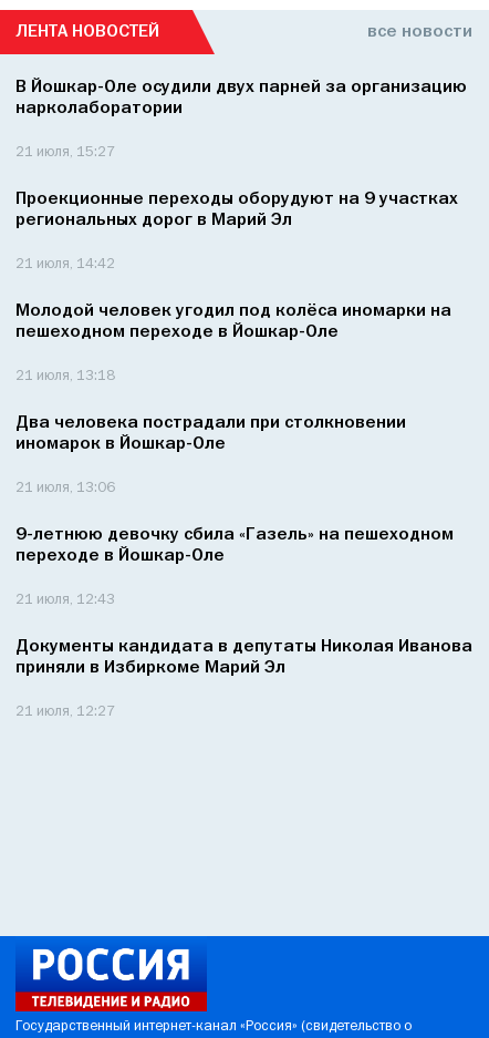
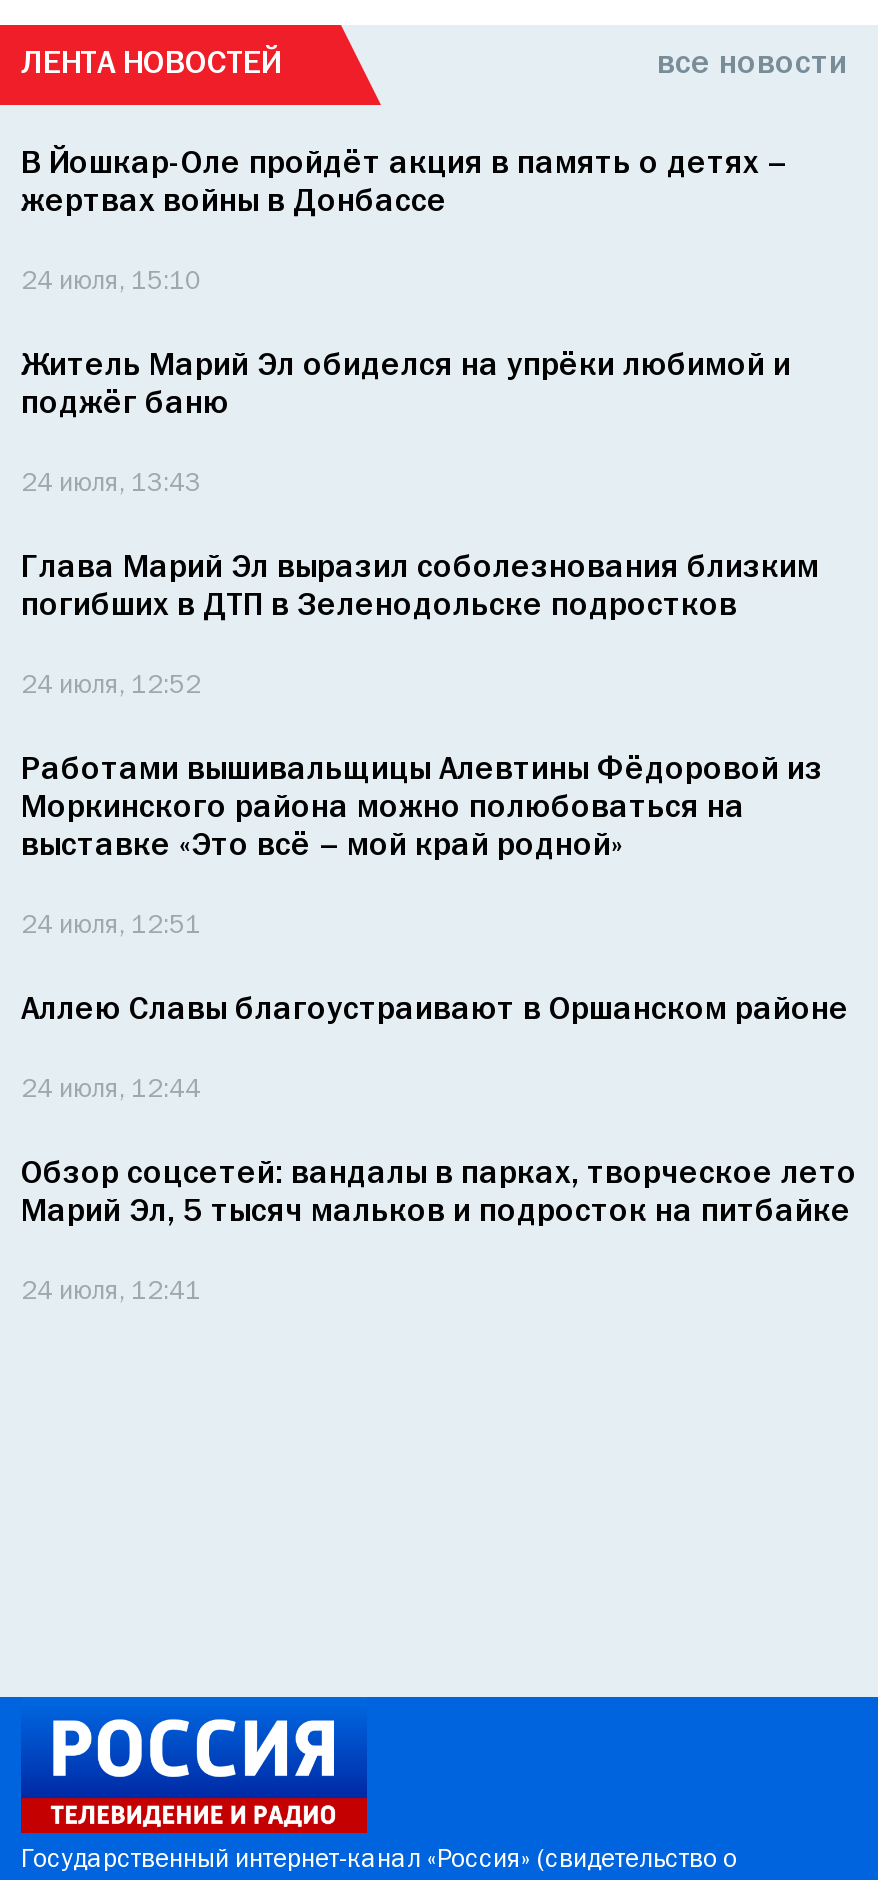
- В Йошкар-Оле осудили двух парней за организацию
- нарколаборатории
+ В Йошкар-Оле пройдёт акция в память о детях –
+ жертвах войны в Донбассе

- 21 июля, 15:27
+ 24 июля, 15:10

- Проекционные переходы оборудуют на 9 участках
- региональных дорог в Марий Эл
+ Житель Марий Эл обиделся на упрёки любимой и
+ поджёг баню

- 21 июля, 14:42
+ 24 июля, 13:43

- Молодой человек угодил под колёса иномарки на
- пешеходном переходе в Йошкар-Оле
+ Глава Марий Эл выразил соболезнования близким
+ погибших в ДТП в Зеленодольске подростков

- 21 июля, 13:18
+ 24 июля, 12:52

- Два человека пострадали при столкновении
- иномарок в Йошкар-Оле
+ Работами вышивальщицы Алевтины Фёдоровой из
+ Моркинского района можно полюбоваться на
+ выставке «Это всё – мой край родной»

- 21 июля, 13:06
+ 24 июля, 12:51

- 9-летнюю девочку сбила «Газель» на пешеходном
- переходе в Йошкар-Оле
+ Аллею Славы благоустраивают в Оршанском районе

- 21 июля, 12:43
+ 24 июля, 12:44

- Документы кандидата в депутаты Николая Иванова
- приняли в Избиркоме Марий Эл
+ Обзор соцсетей: вандалы в парках, творческое лето
+ Марий Эл, 5 тысяч мальков и подросток на питбайке

- 21 июля, 12:27
+ 24 июля, 12:41
